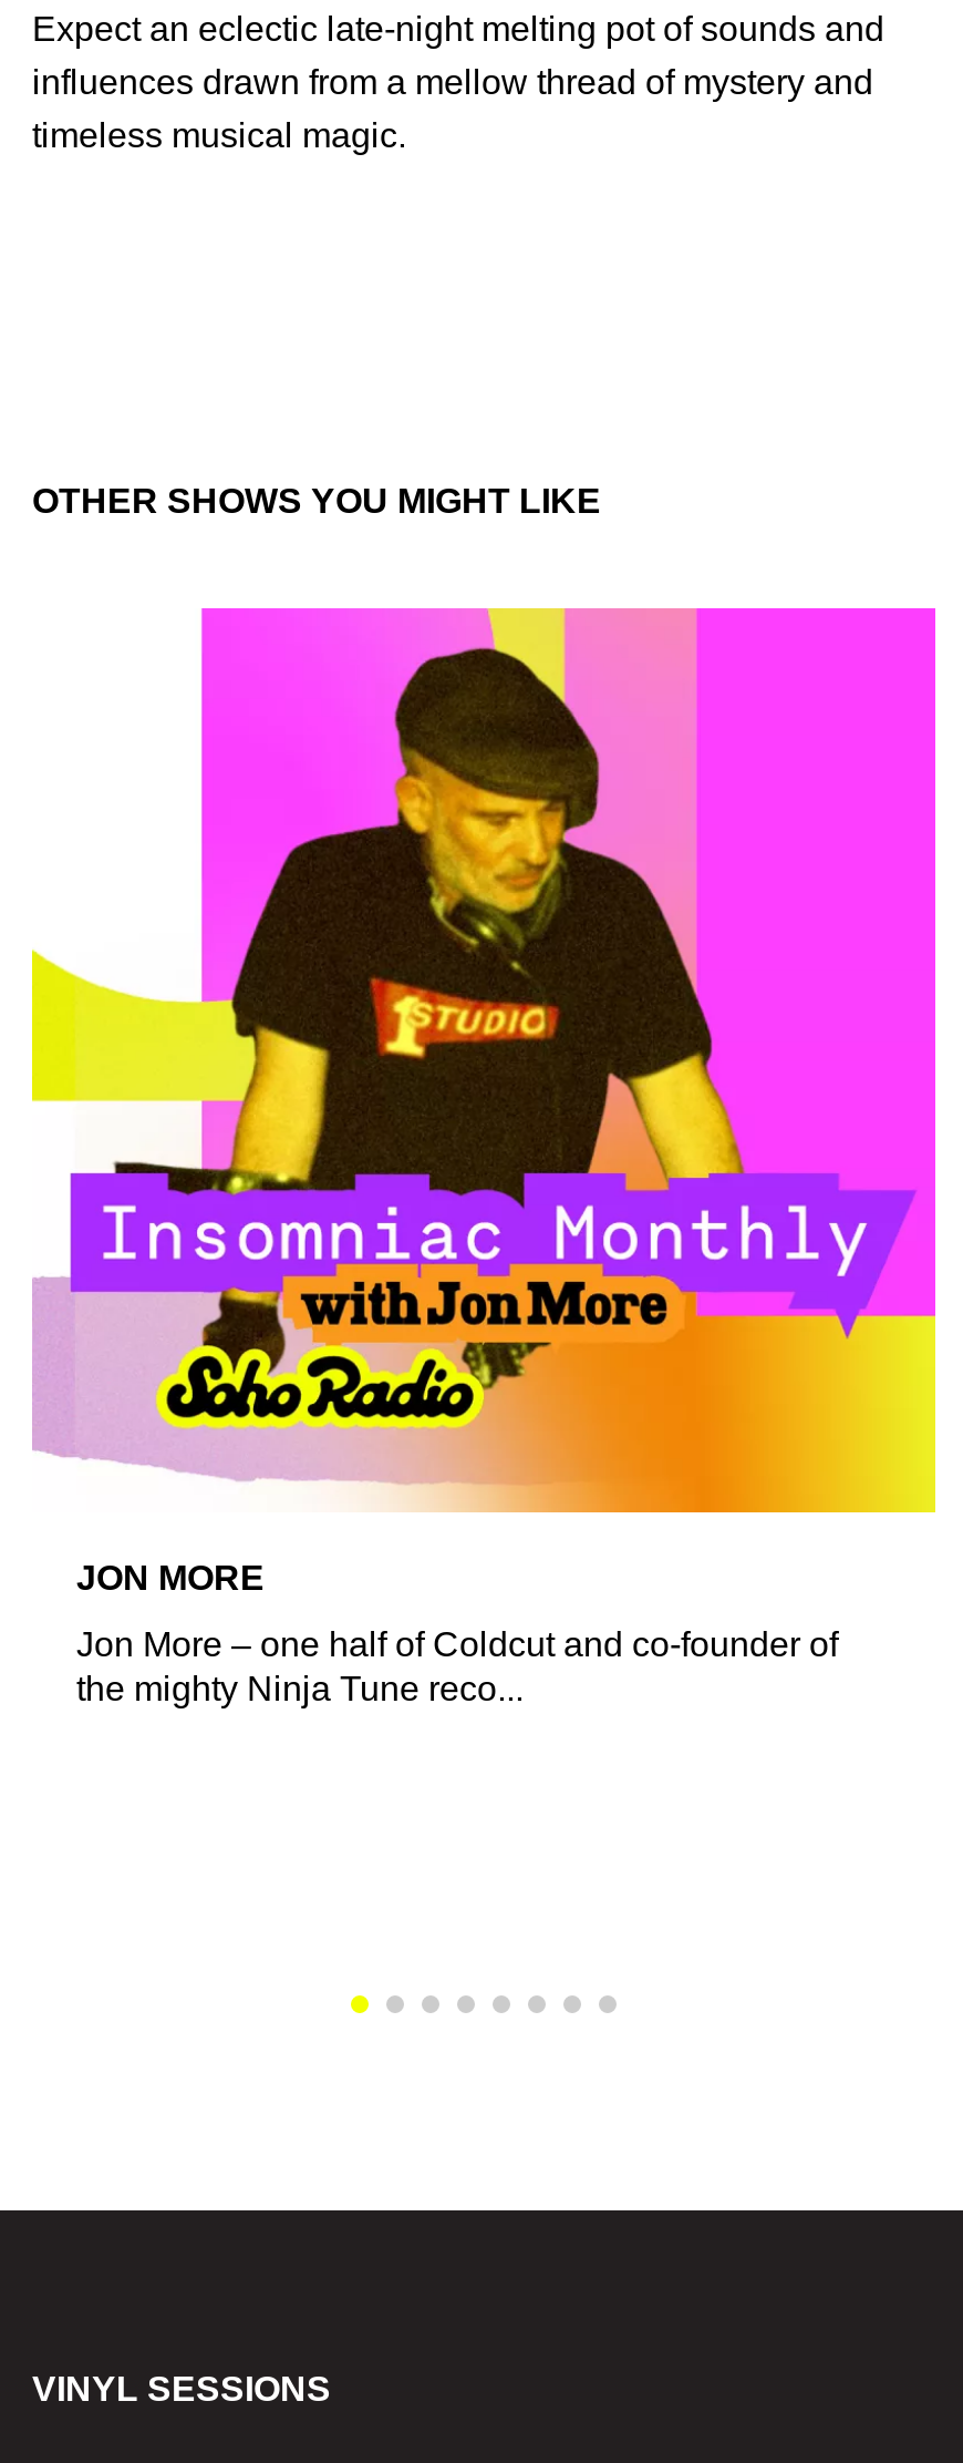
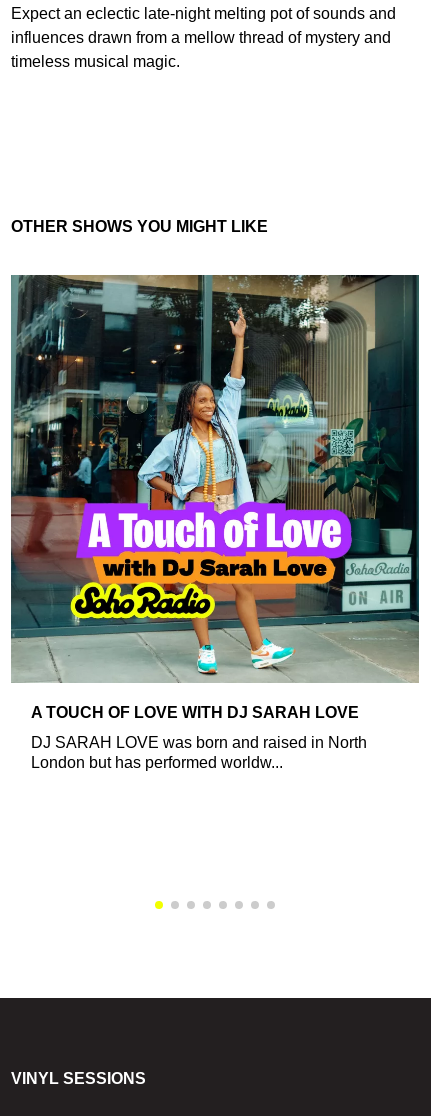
- [image]
- JON MORE
+ [image]
+ A TOUCH OF LOVE WITH DJ SARAH LOVE

- Jon More – one half of Coldcut and co-founder of
- the mighty Ninja Tune reco...
+ DJ SARAH LOVE was born and raised in North
+ London but has performed worldw...
